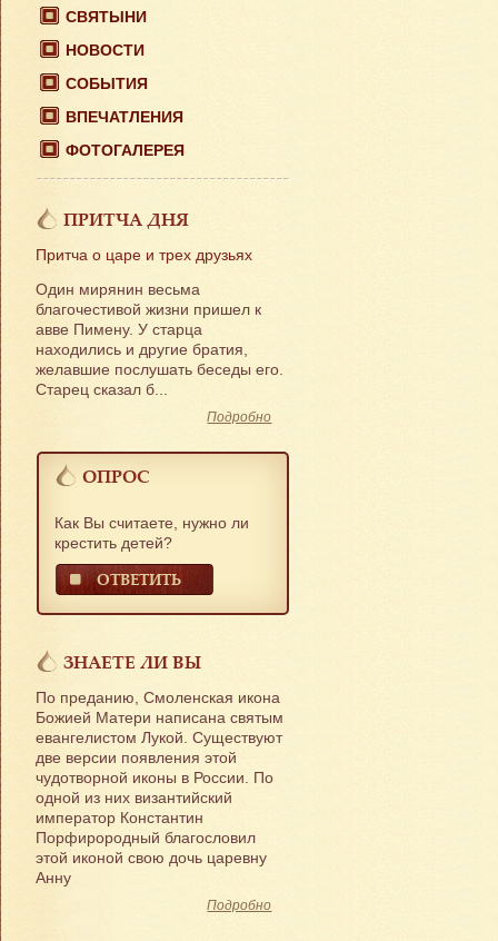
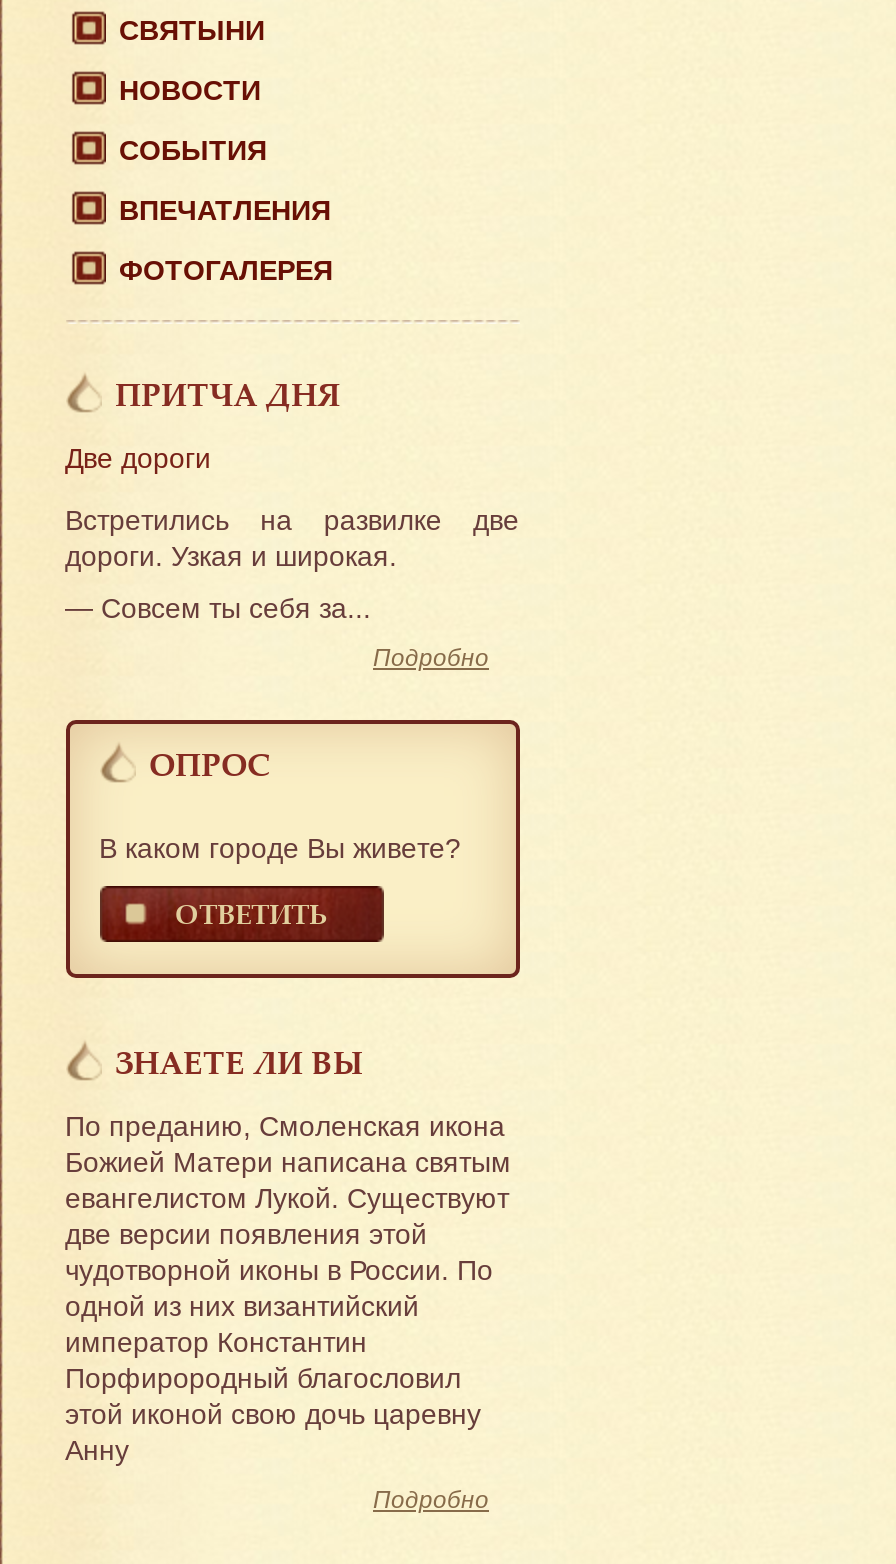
- Притча о царе и трех друзьях
- Один мирянин весьма
- благочестивой жизни пришел к
- авве Пимену. У старца
- находились и другие братия,
- желавшие послушать беседы его.
- Старец сказал б...
+ Две дороги
+ Встретились на развилке две
+ дороги. Узкая и широкая.
+ — Совсем ты себя за...

- Как Вы считаете, нужно ли
- крестить детей?
+ В каком городе Вы живете?
